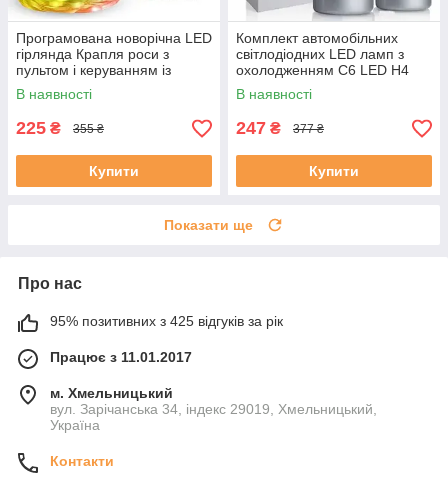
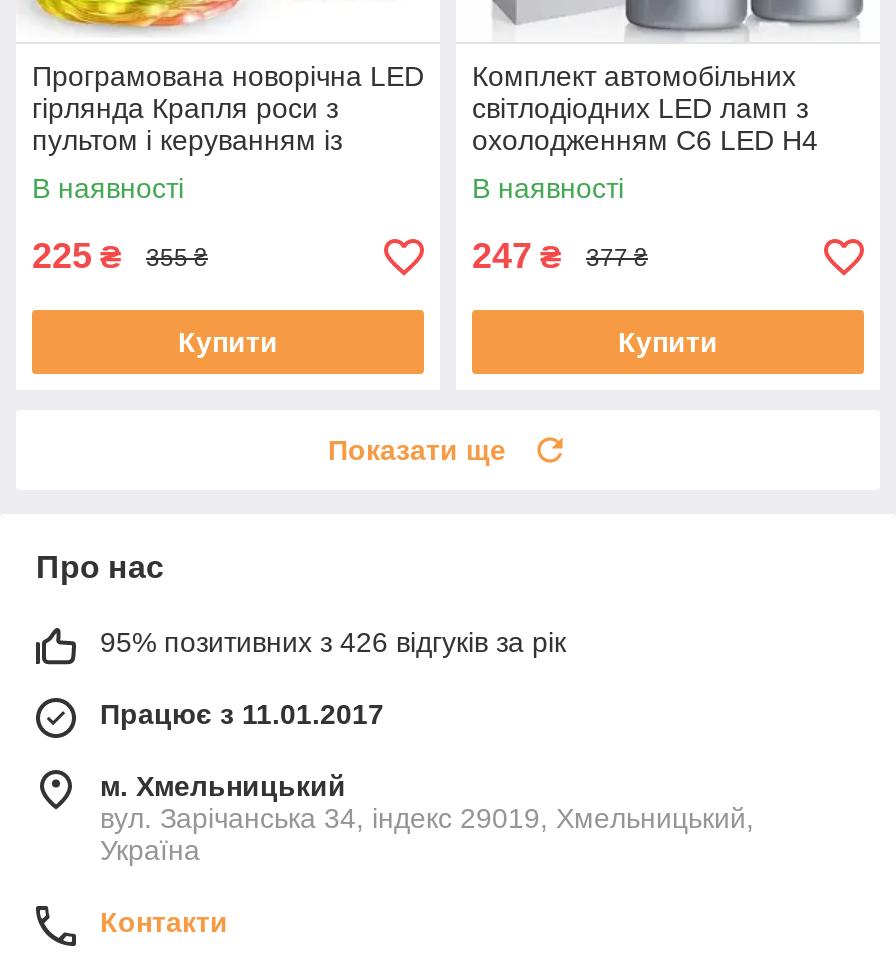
- 95% позитивних з 425 відгуків за рік
+ 95% позитивних з 426 відгуків за рік
